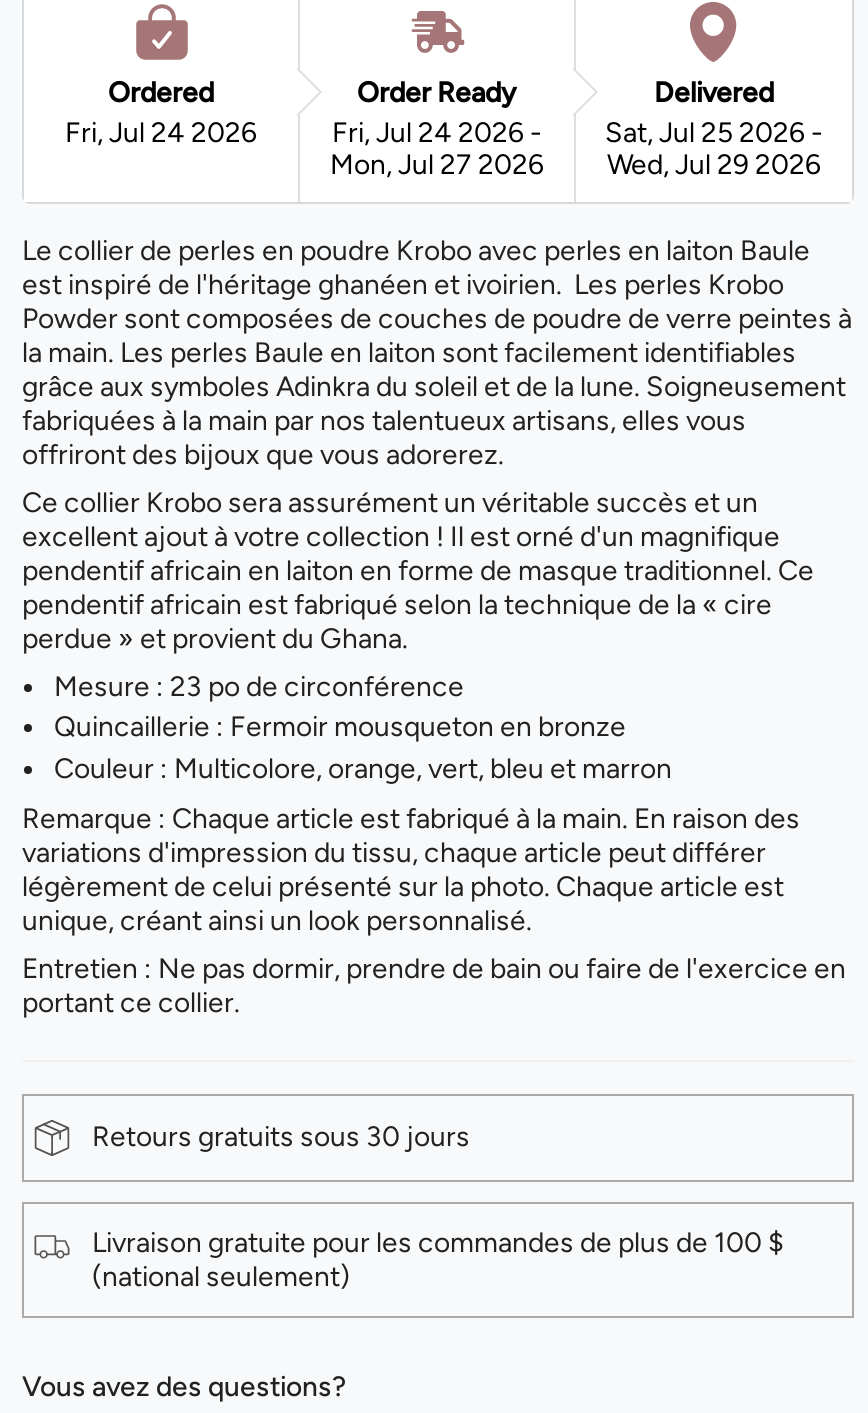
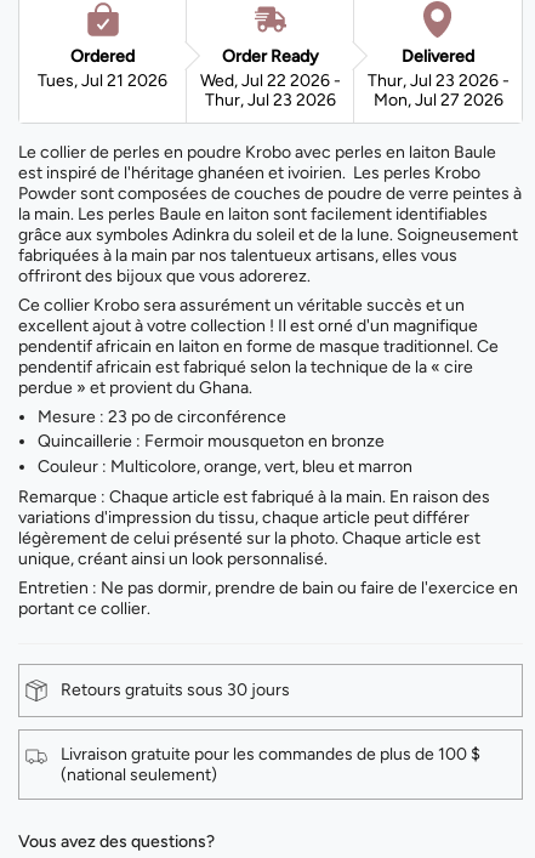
- Fri, Jul 24 2026
+ Tues, Jul 21 2026

- Fri, Jul 24 2026 -
+ Wed, Jul 22 2026 -

- Sat, Jul 25 2026 -
+ Thur, Jul 23 2026 -

- Mon, Jul 27 2026
+ Thur, Jul 23 2026

- Wed, Jul 29 2026
+ Mon, Jul 27 2026
